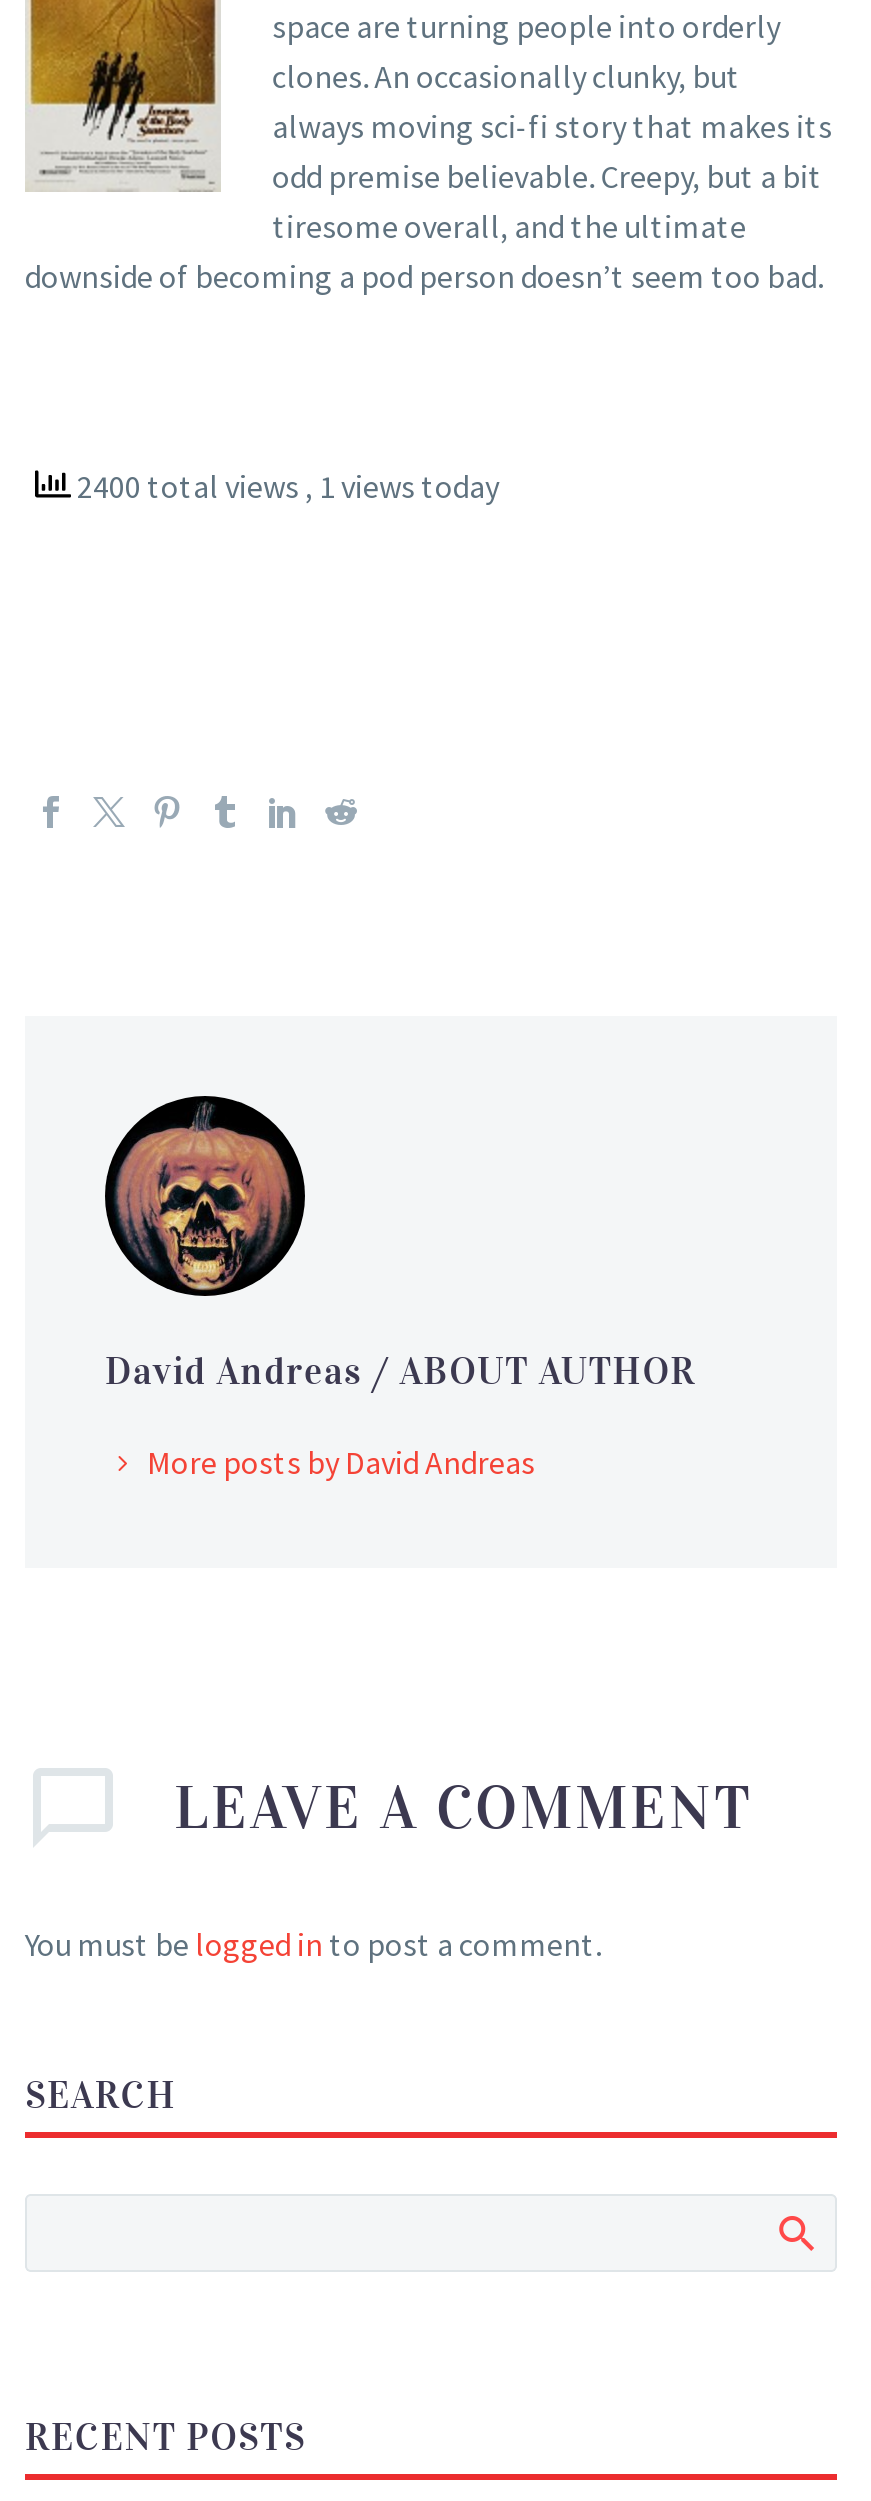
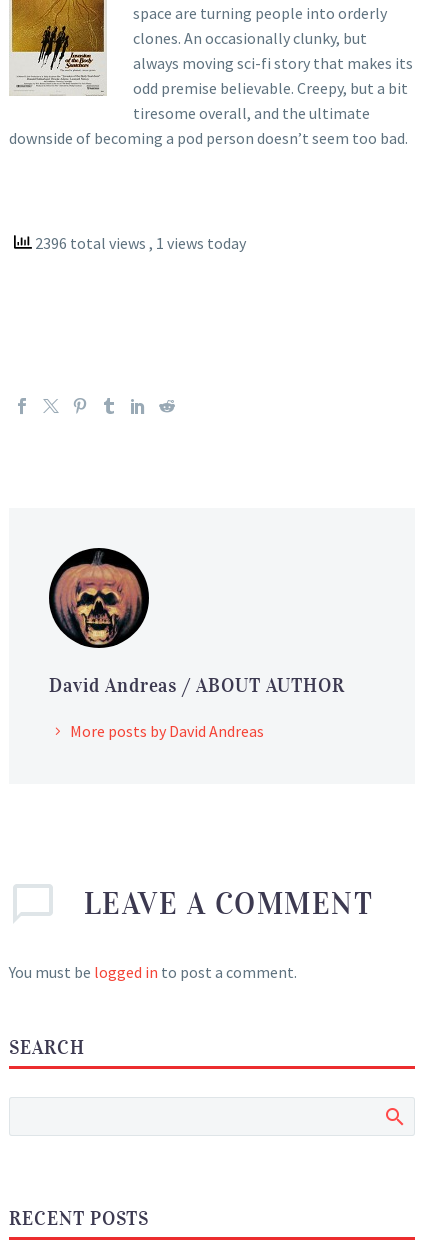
- 2400 total views, 1 views today
+ 2396 total views, 1 views today
